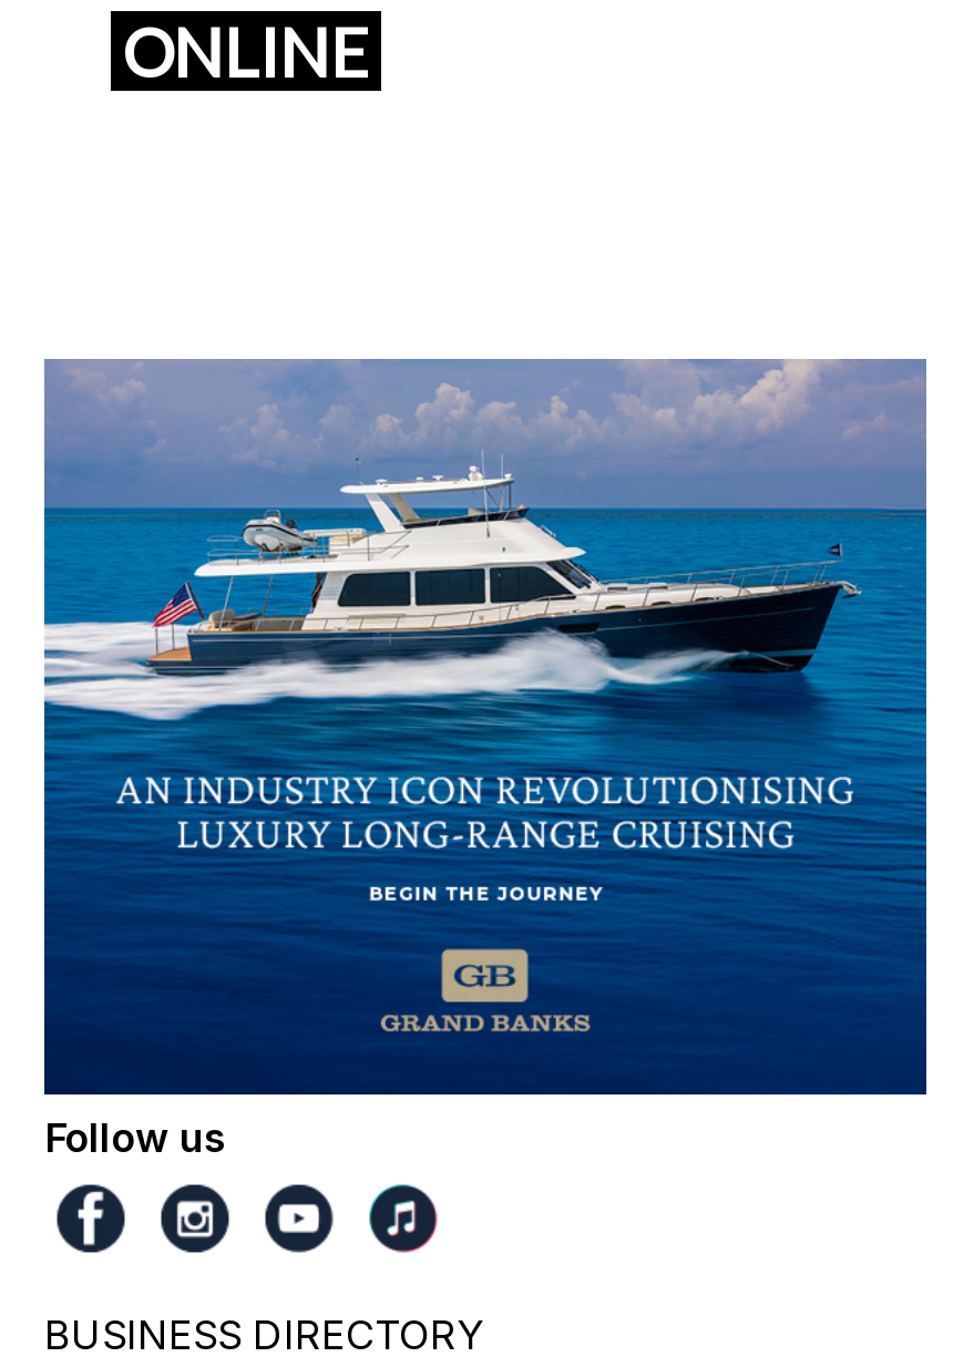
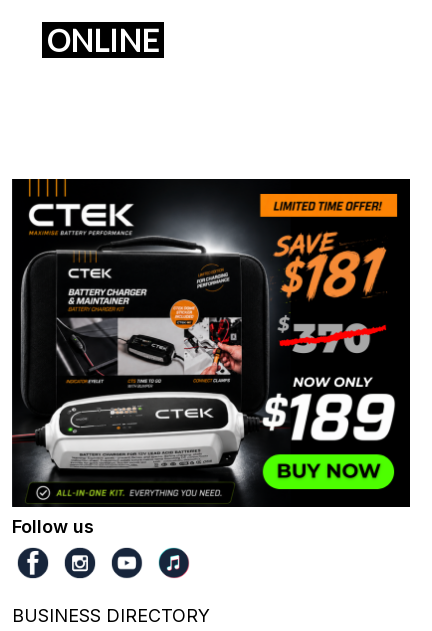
- [image]
+ [image]
